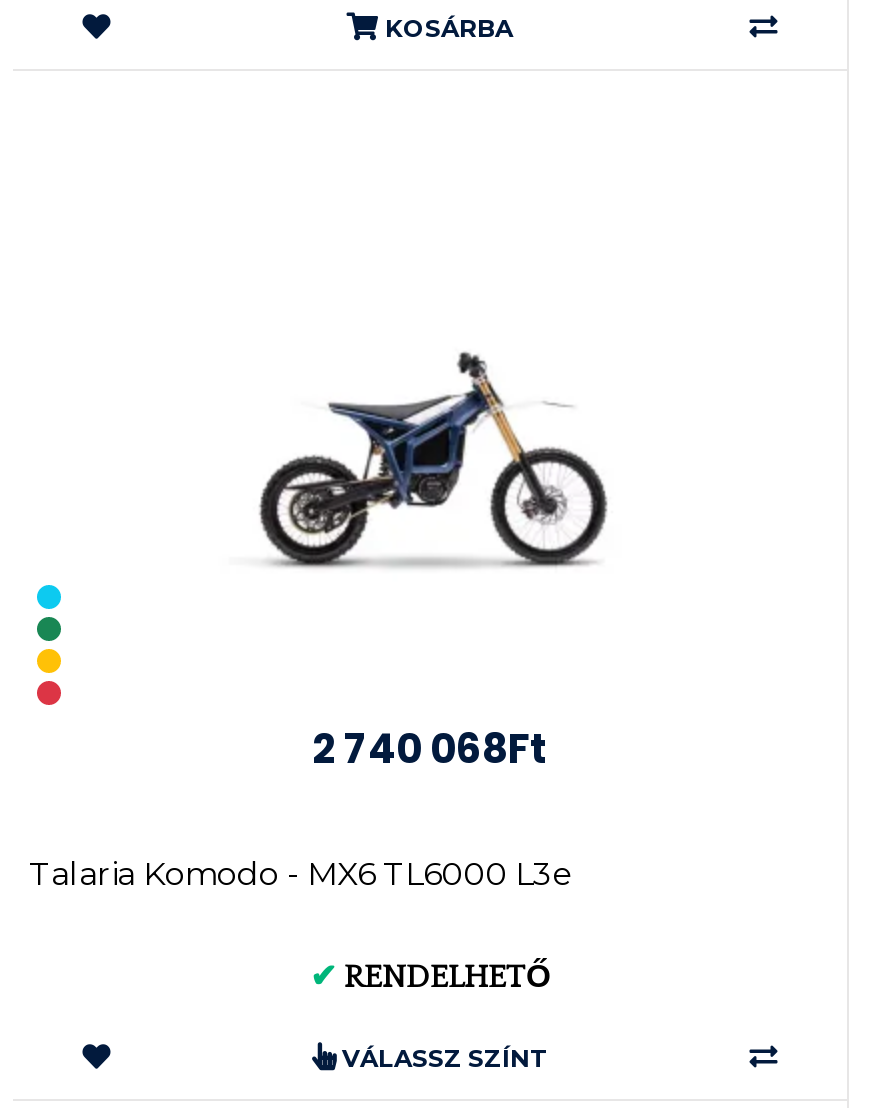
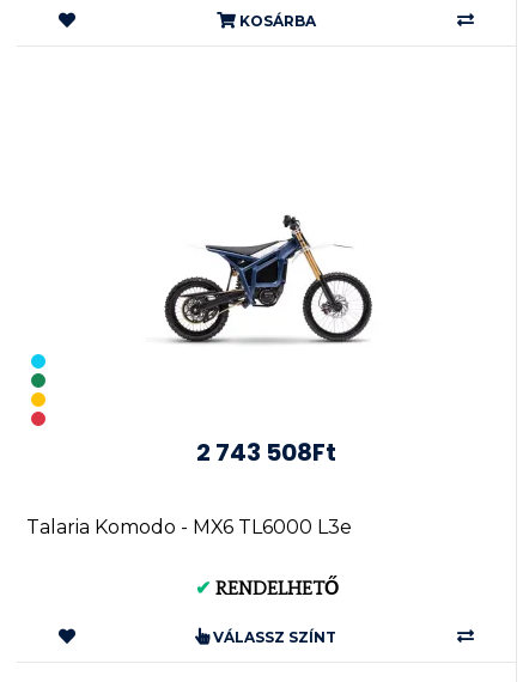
- 2 740 068Ft
+ 2 743 508Ft
